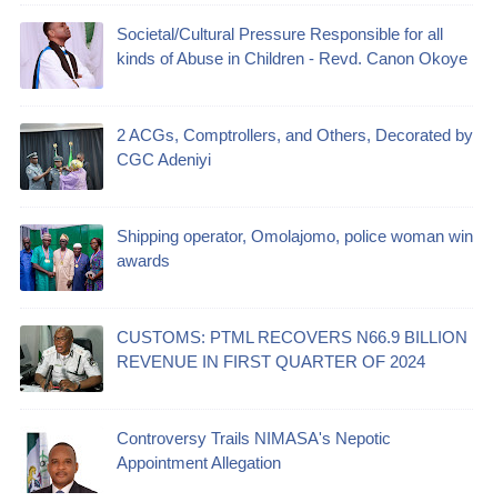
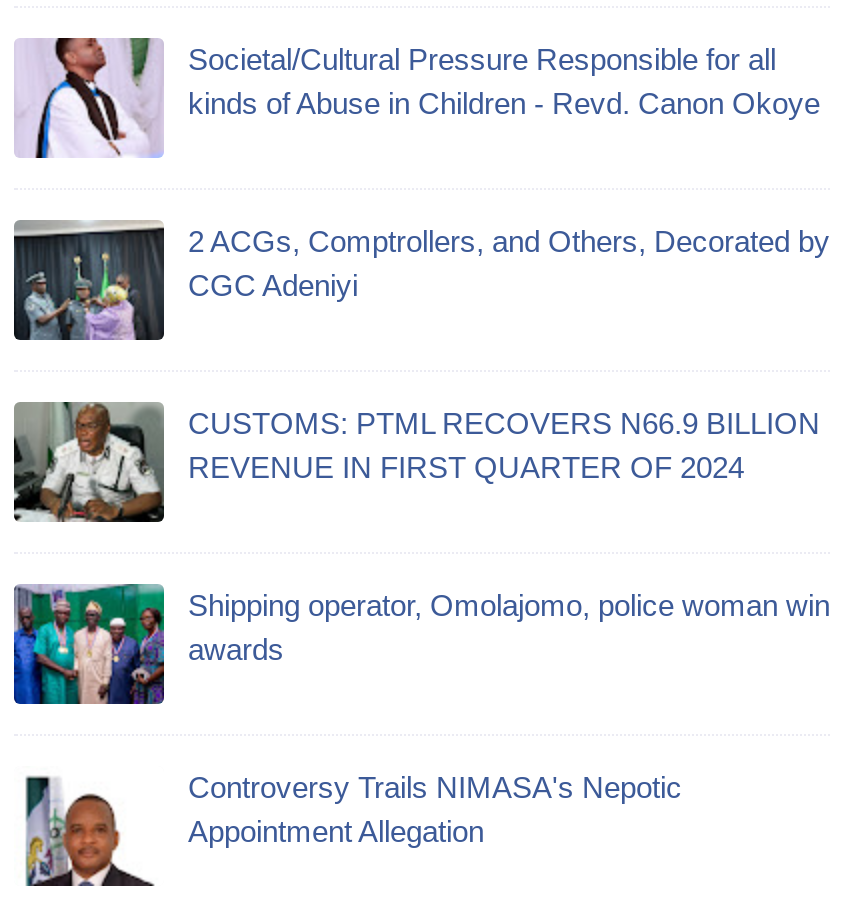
moved down: [image] | Shipping operator, Omolajomo, police woman win | awards

moved up: [image] | CUSTOMS: PTML RECOVERS N66.9 BILLION | REVENUE IN FIRST QUARTER OF 2024
